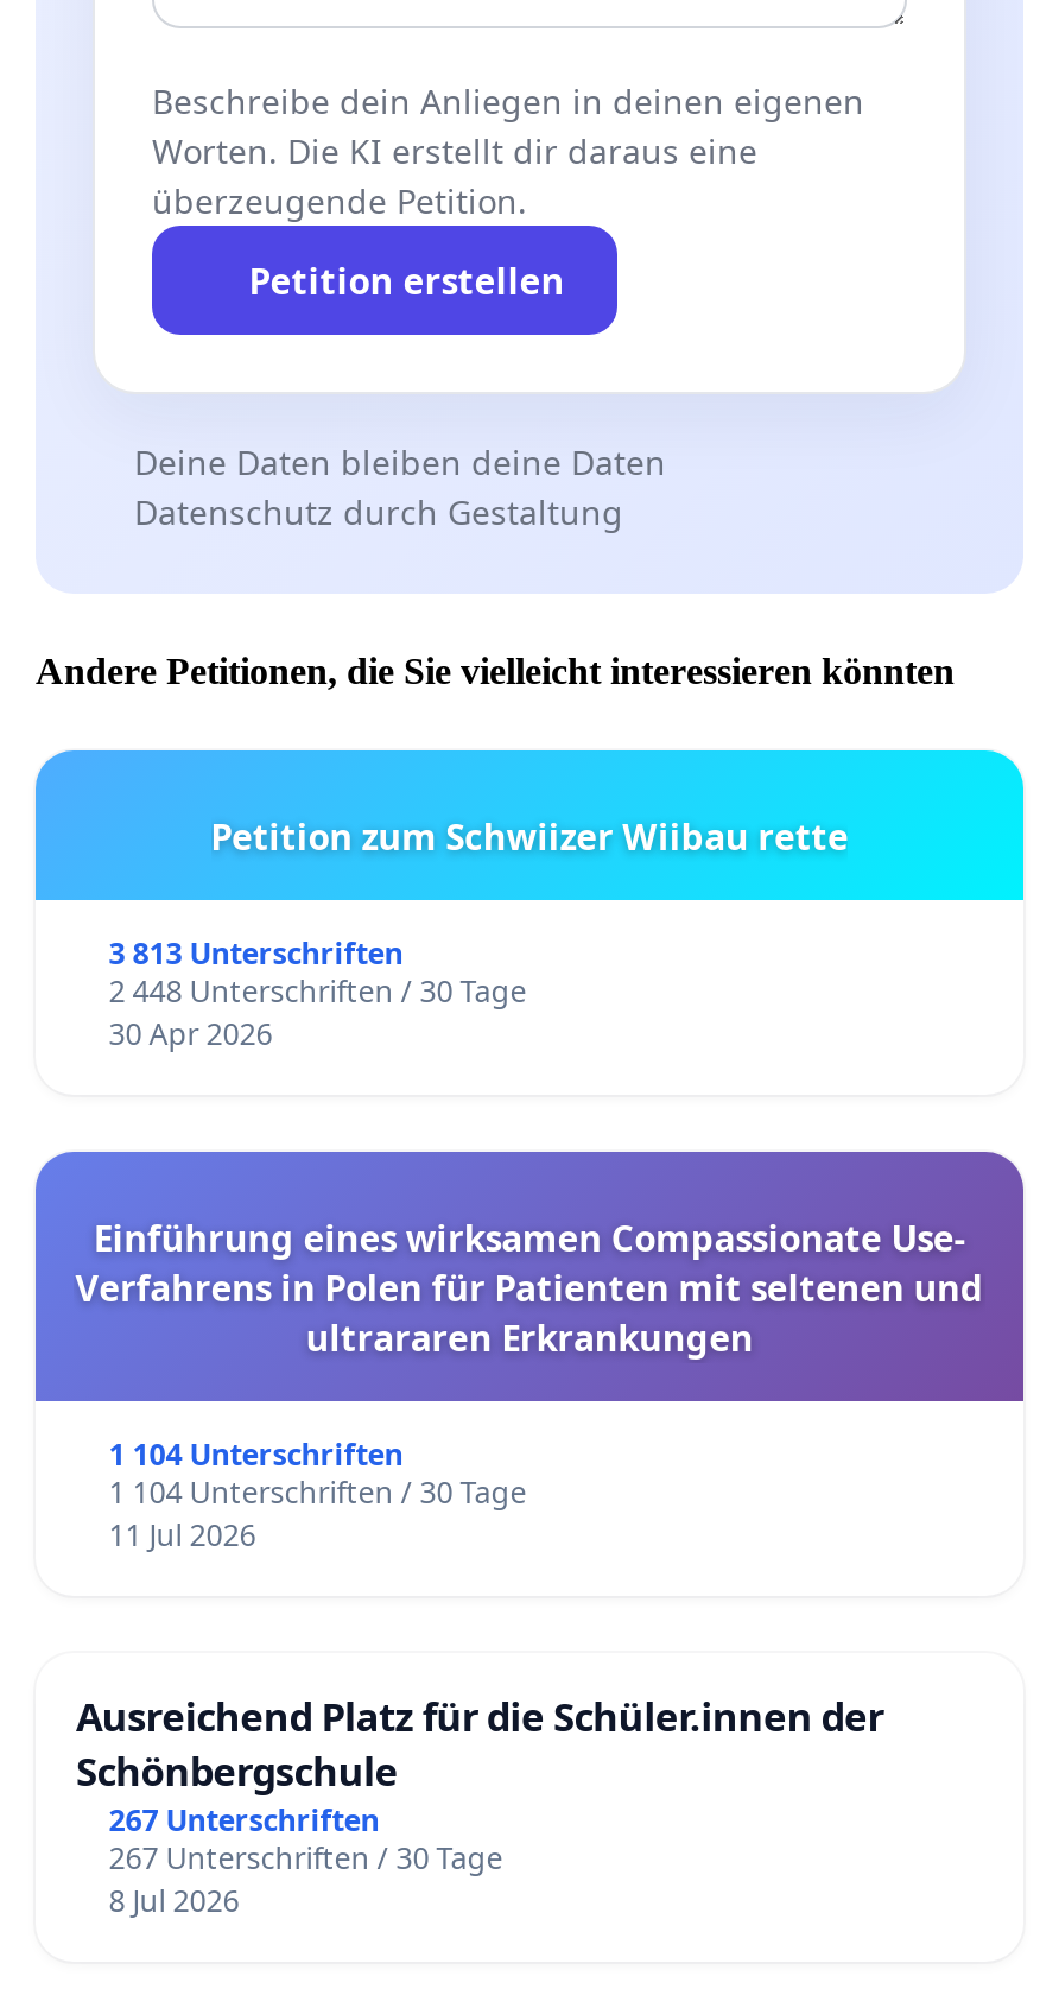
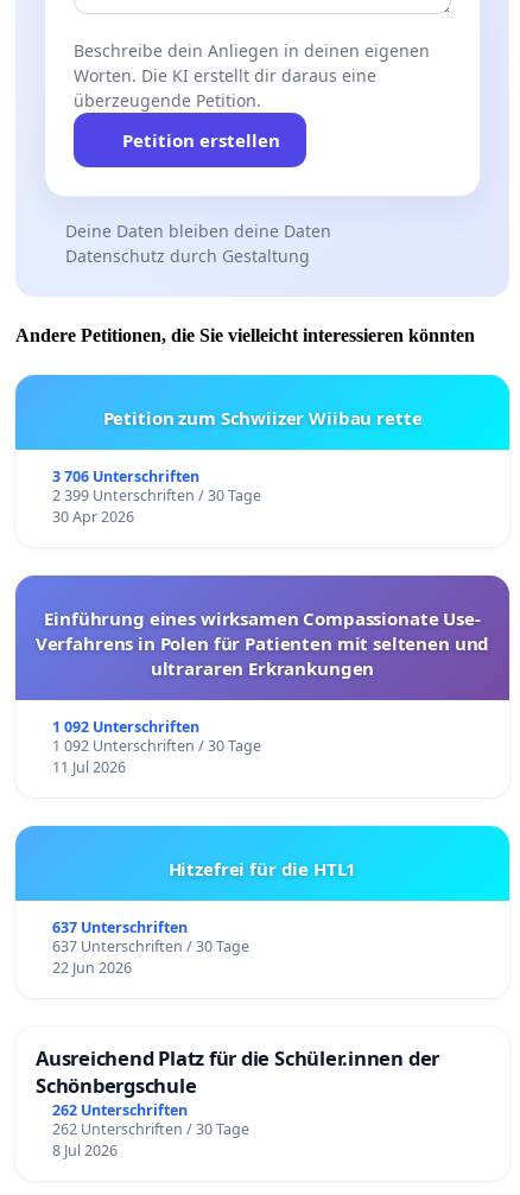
- 3 813 Unterschriften
+ 3 706 Unterschriften

- 2 448 Unterschriften / 30 Tage
+ 2 399 Unterschriften / 30 Tage

- 1 104 Unterschriften
+ 1 092 Unterschriften

- 1 104 Unterschriften / 30 Tage
+ 1 092 Unterschriften / 30 Tage

+ Hitzefrei für die HTL1
+ 637 Unterschriften
+ 637 Unterschriften / 30 Tage
+ 22 Jun 2026

- 267 Unterschriften
+ 262 Unterschriften

- 267 Unterschriften / 30 Tage
+ 262 Unterschriften / 30 Tage
